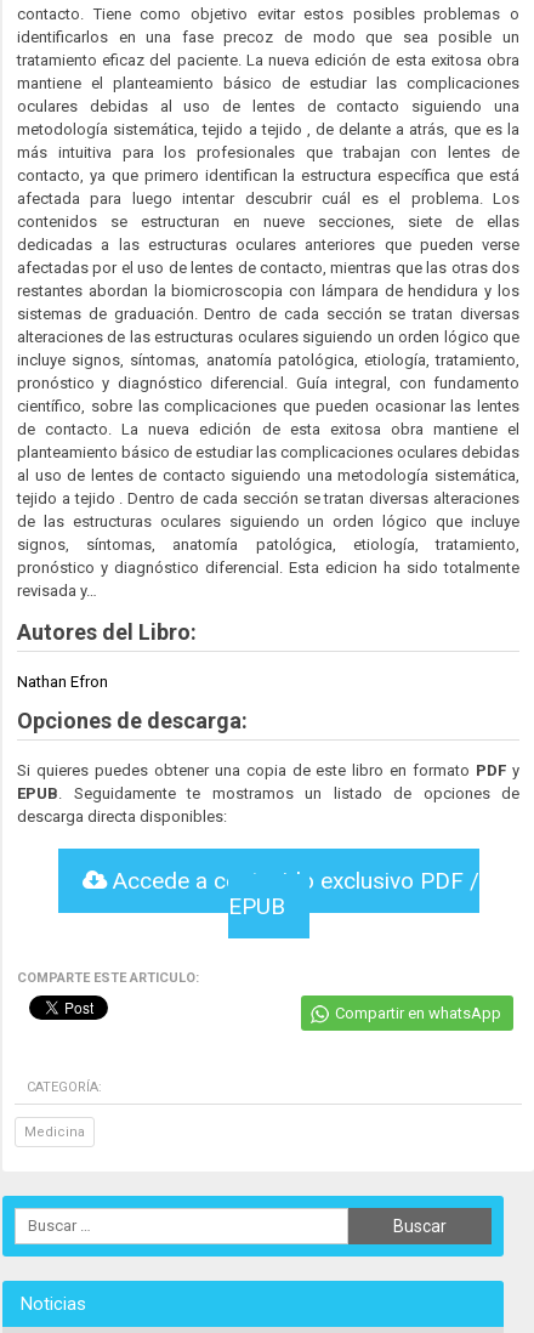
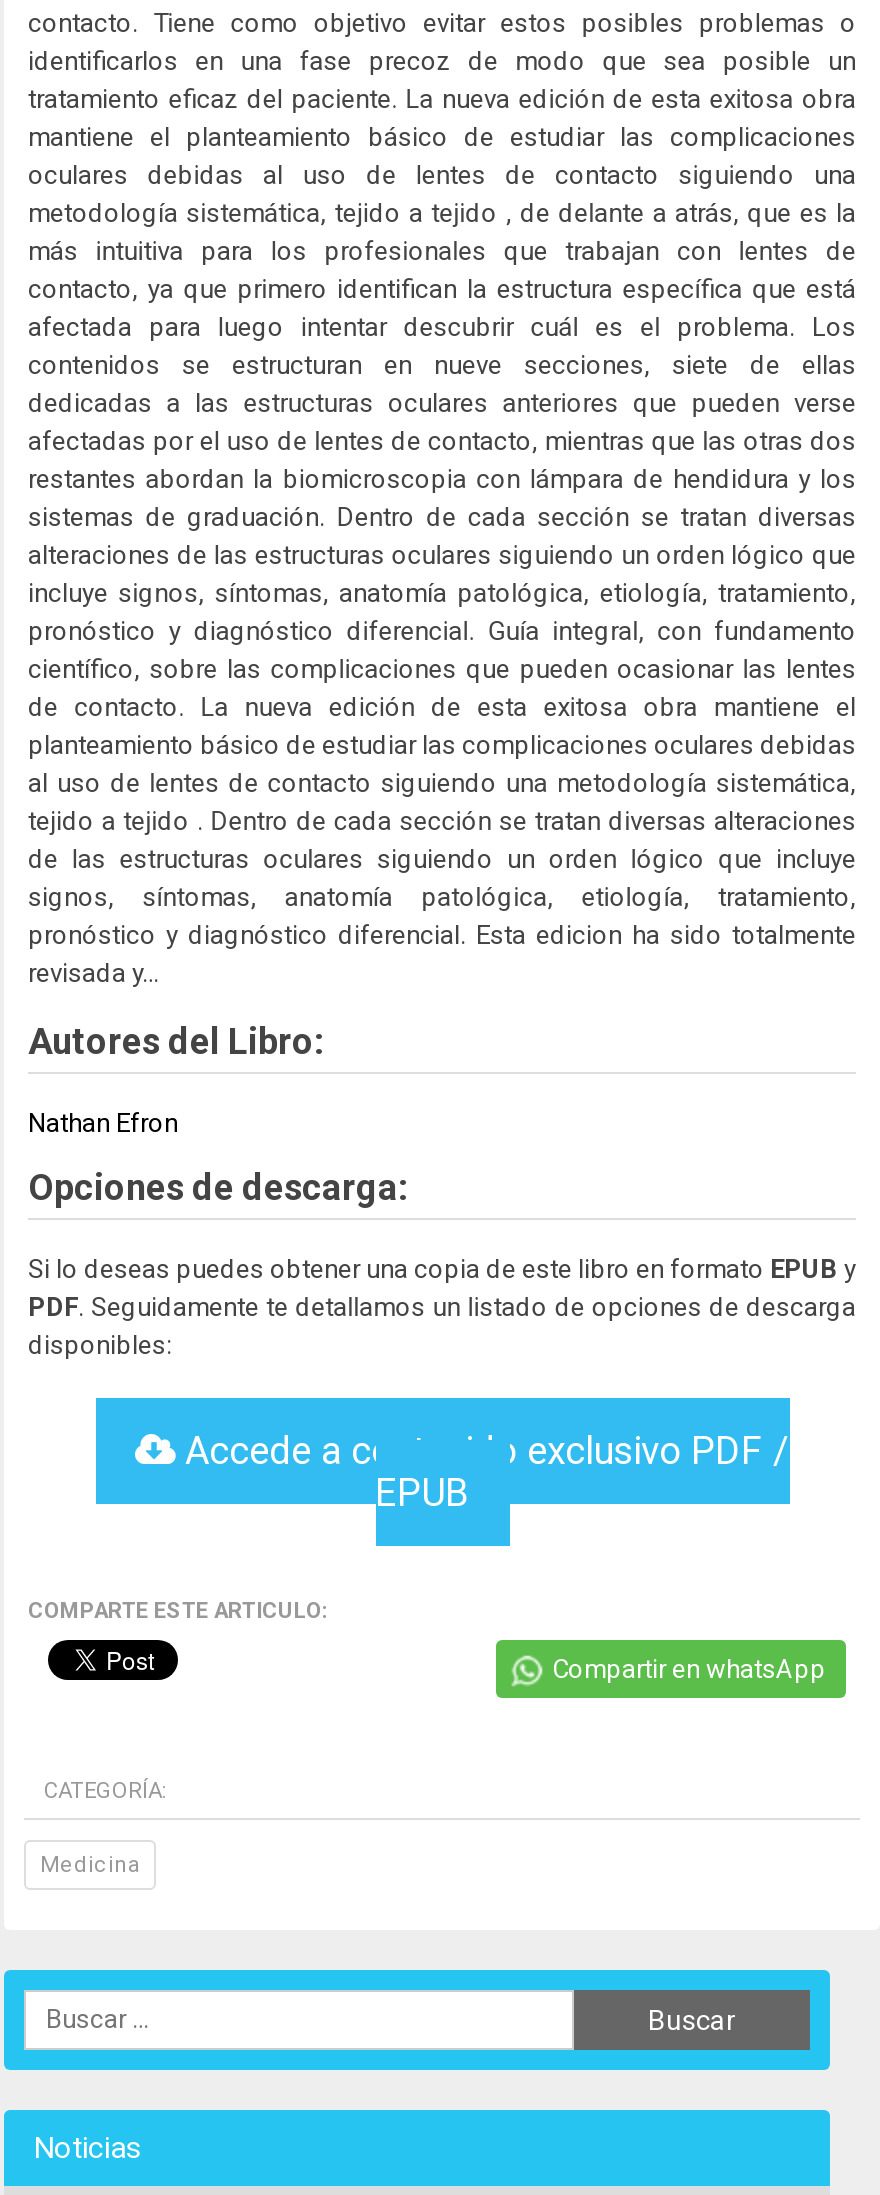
- Si quieres puedes obtener una copia de este libro en formato PDF y
- EPUB. Seguidamente te mostramos un listado de opciones de
- descarga directa disponibles:
+ Si lo deseas puedes obtener una copia de este libro en formato EPUB y
+ PDF. Seguidamente te detallamos un listado de opciones de descarga
+ disponibles:
